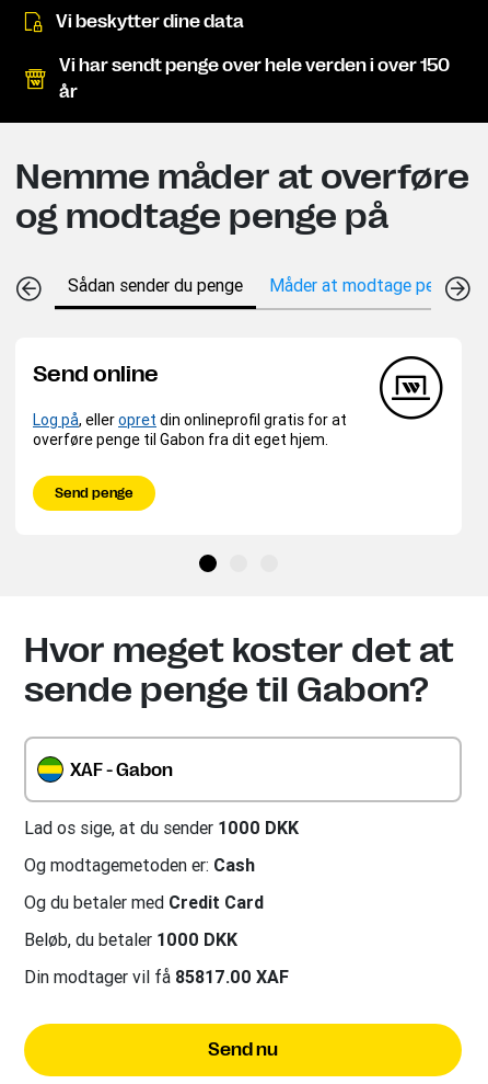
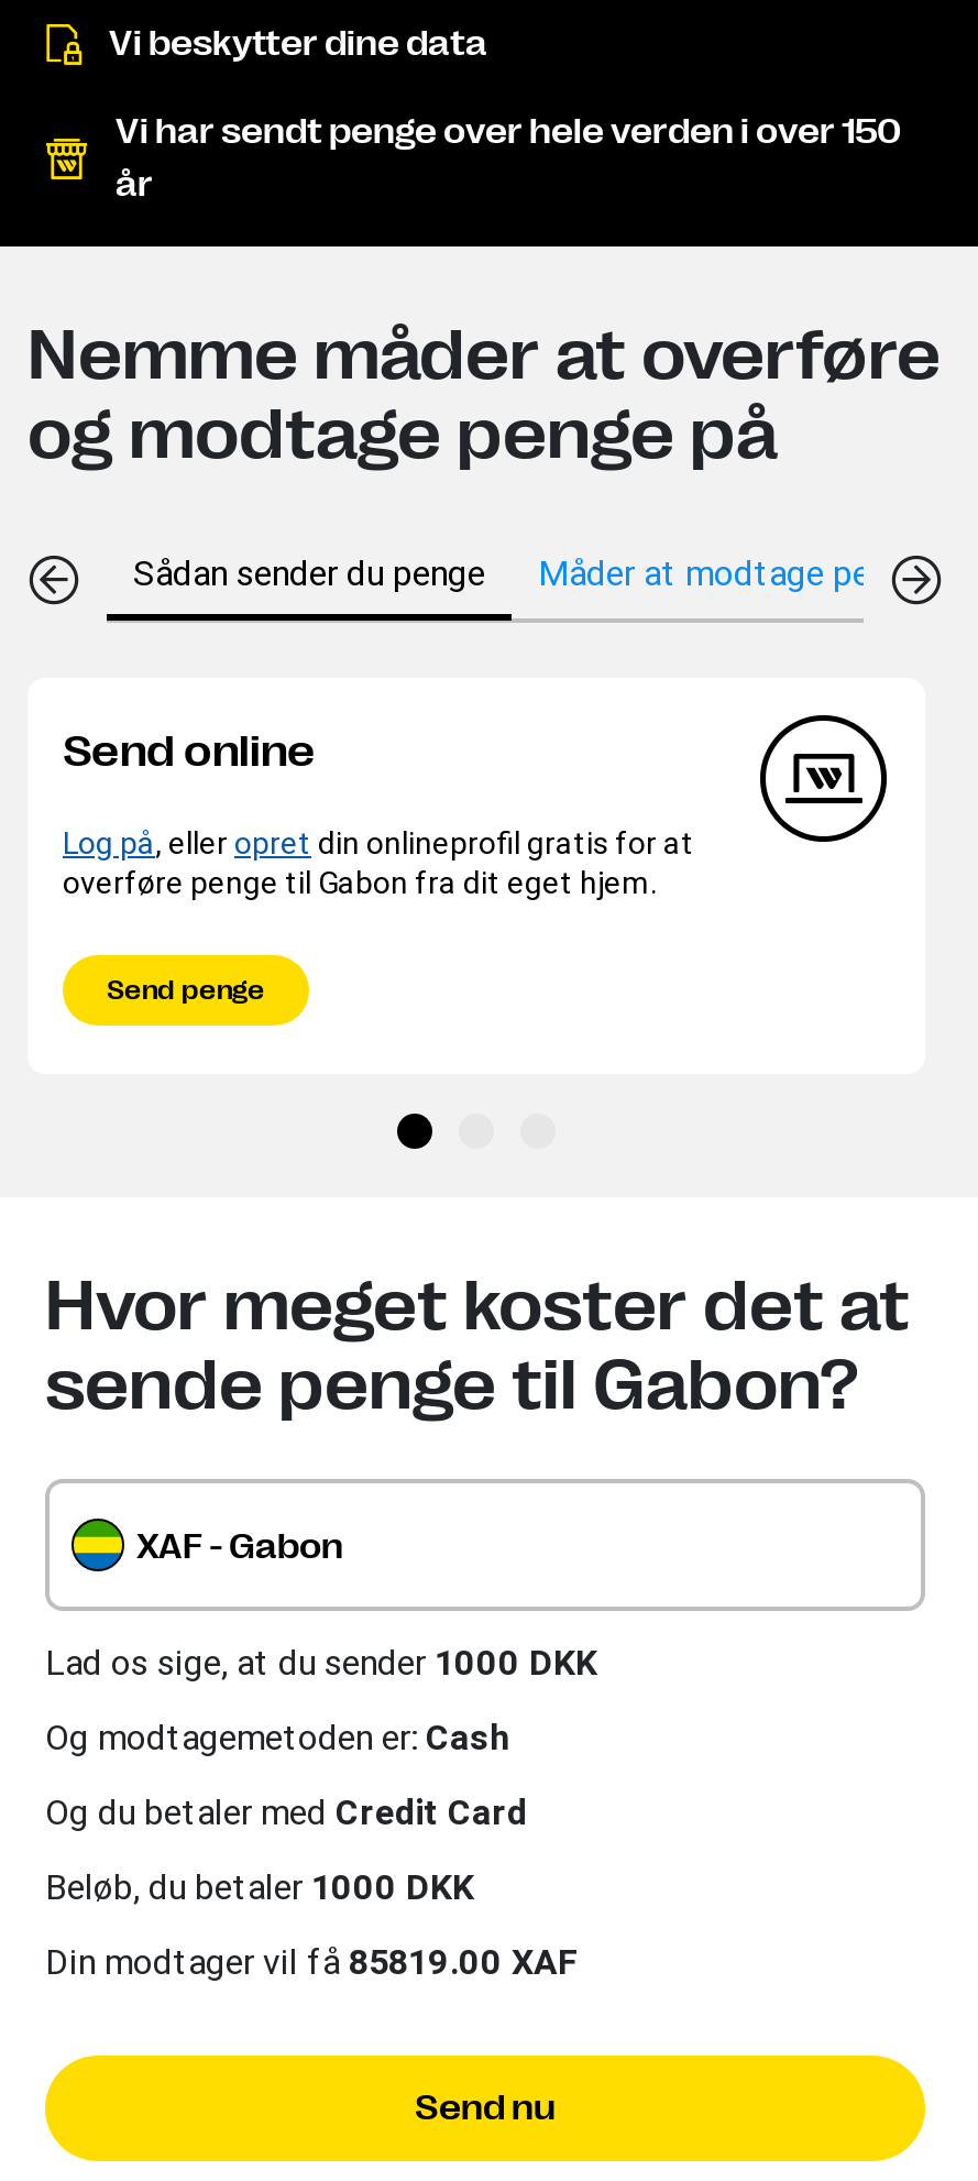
- Din modtager vil få 85817.00 XAF
+ Din modtager vil få 85819.00 XAF
